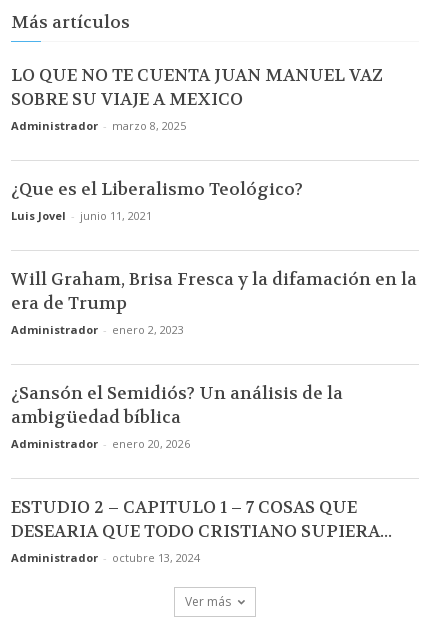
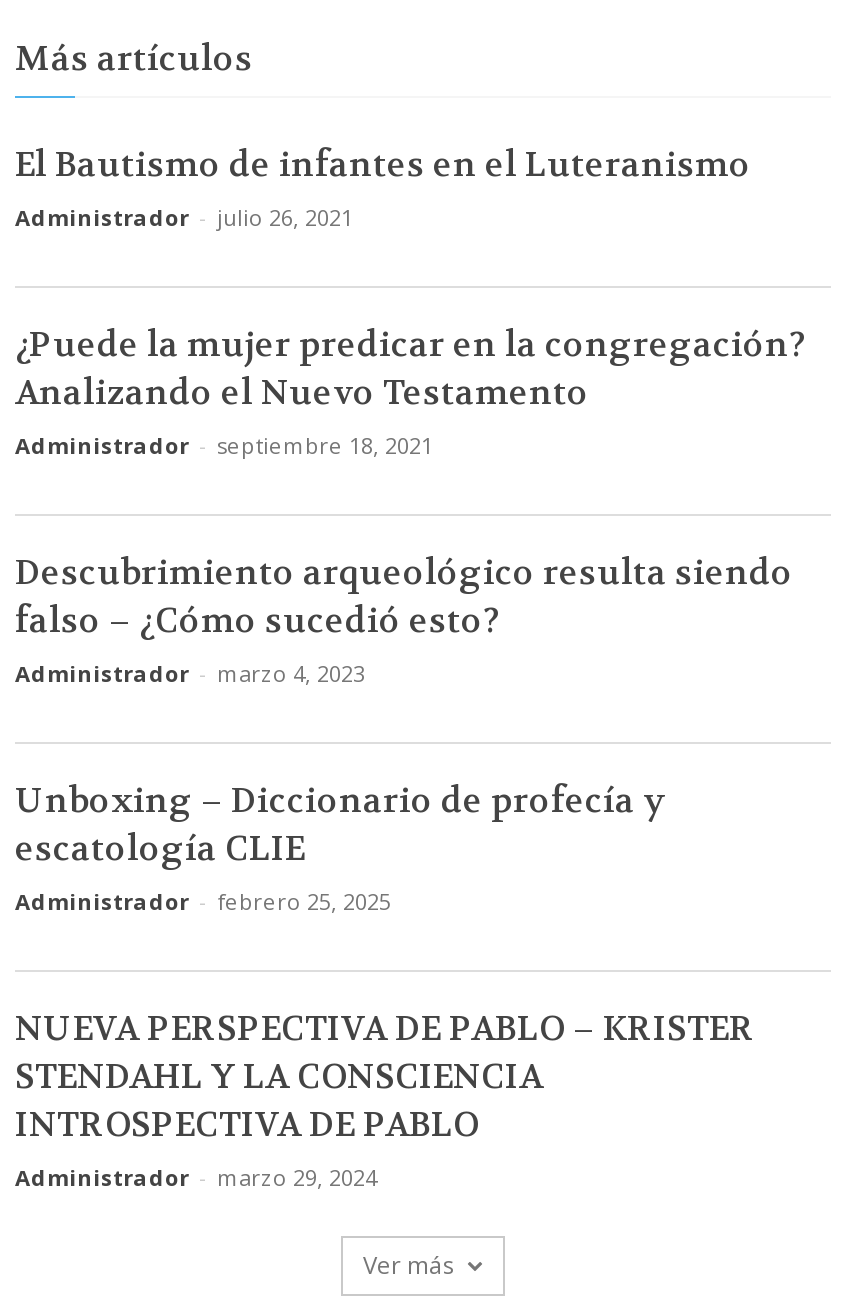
- LO QUE NO TE CUENTA JUAN MANUEL VAZ
- SOBRE SU VIAJE A MEXICO
- Administrador - marzo 8, 2025
+ El Bautismo de infantes en el Luteranismo
+ Administrador - julio 26, 2021

- ¿Que es el Liberalismo Teológico?
- Luis Jovel - junio 11, 2021
+ ¿Puede la mujer predicar en la congregación?
+ Analizando el Nuevo Testamento
+ Administrador - septiembre 18, 2021

- Will Graham, Brisa Fresca y la difamación en la
- era de Trump
- Administrador - enero 2, 2023
+ Descubrimiento arqueológico resulta siendo
+ falso – ¿Cómo sucedió esto?
+ Administrador - marzo 4, 2023

- ¿Sansón el Semidiós? Un análisis de la
- ambigüedad bíblica
- Administrador - enero 20, 2026
+ Unboxing – Diccionario de profecía y
+ escatología CLIE
+ Administrador - febrero 25, 2025

- ESTUDIO 2 – CAPITULO 1 – 7 COSAS QUE
- DESEARIA QUE TODO CRISTIANO SUPIERA...
- Administrador - octubre 13, 2024
+ NUEVA PERSPECTIVA DE PABLO – KRISTER
+ STENDAHL Y LA CONSCIENCIA
+ INTROSPECTIVA DE PABLO
+ Administrador - marzo 29, 2024
